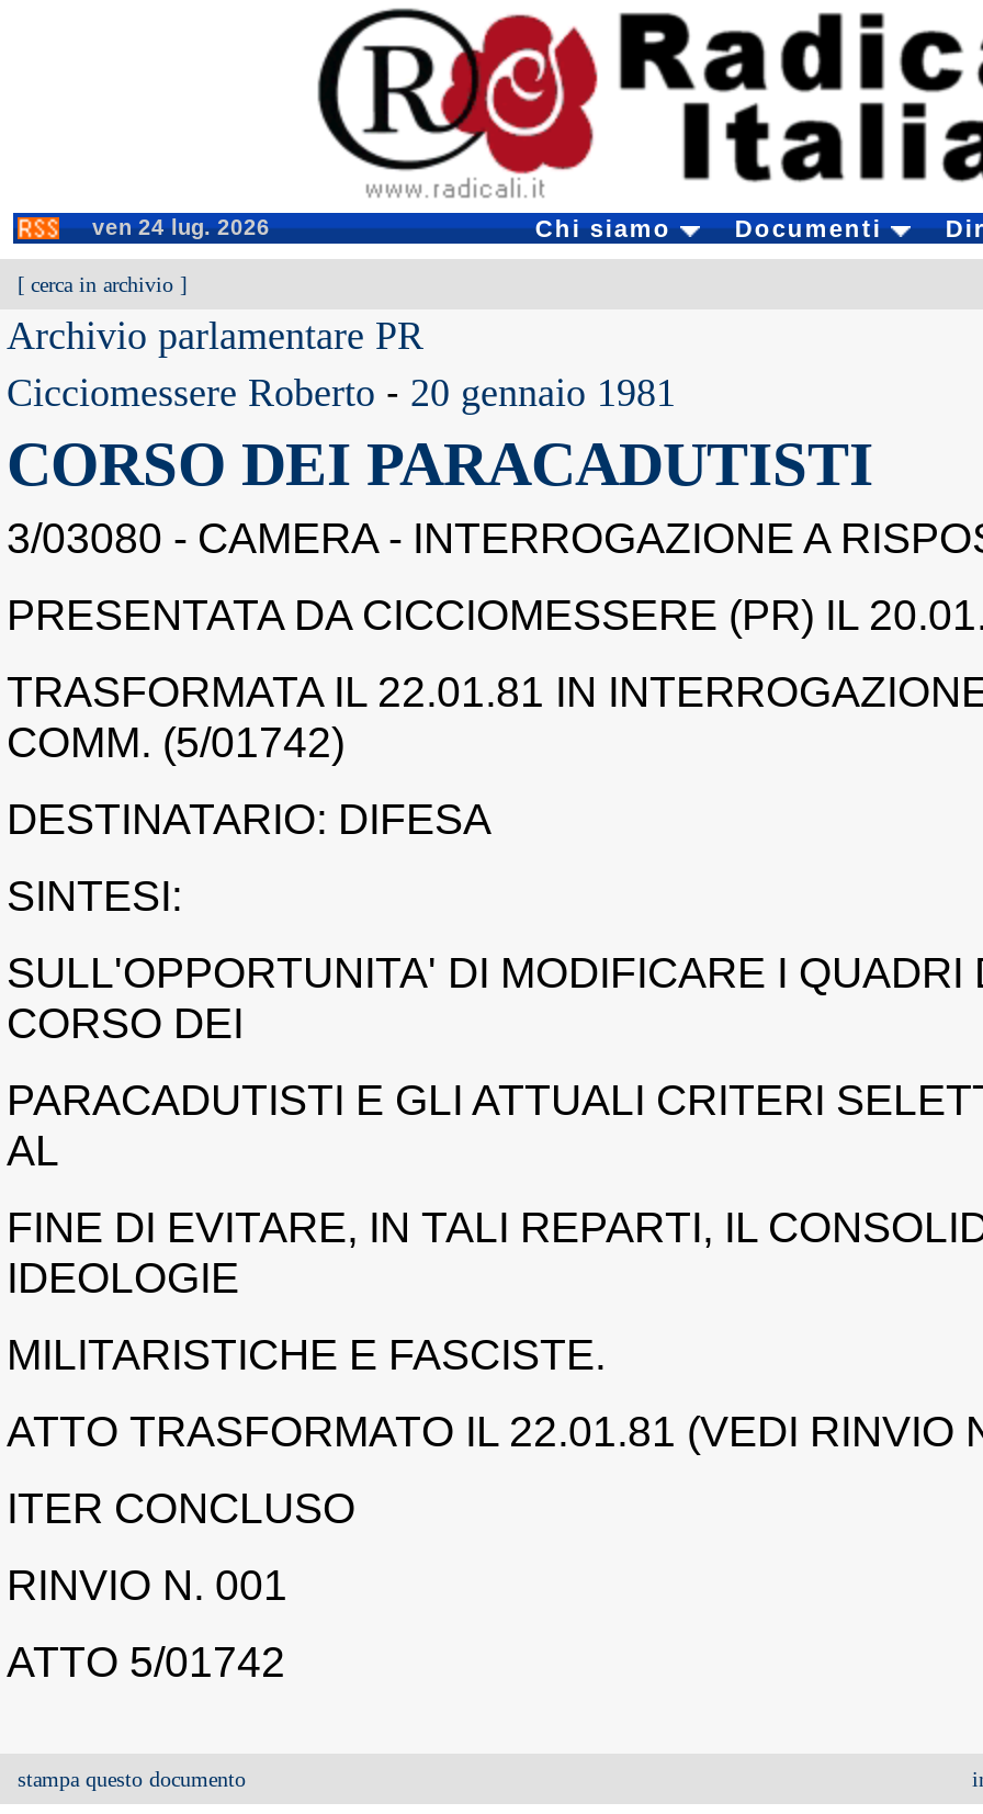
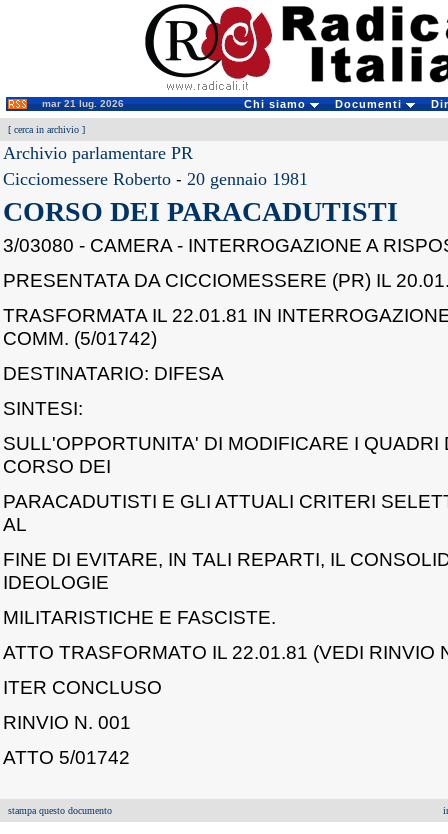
- ven 24 lug. 2026
+ mar 21 lug. 2026
